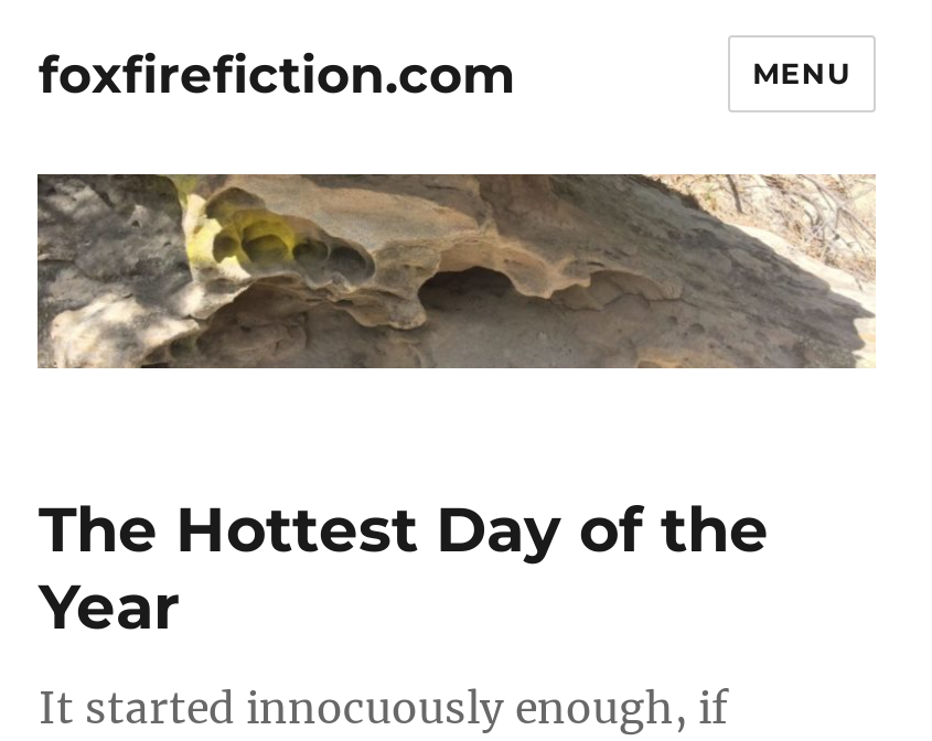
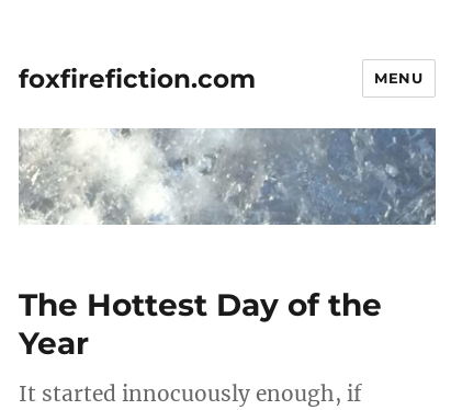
- [image]
+ [image]
